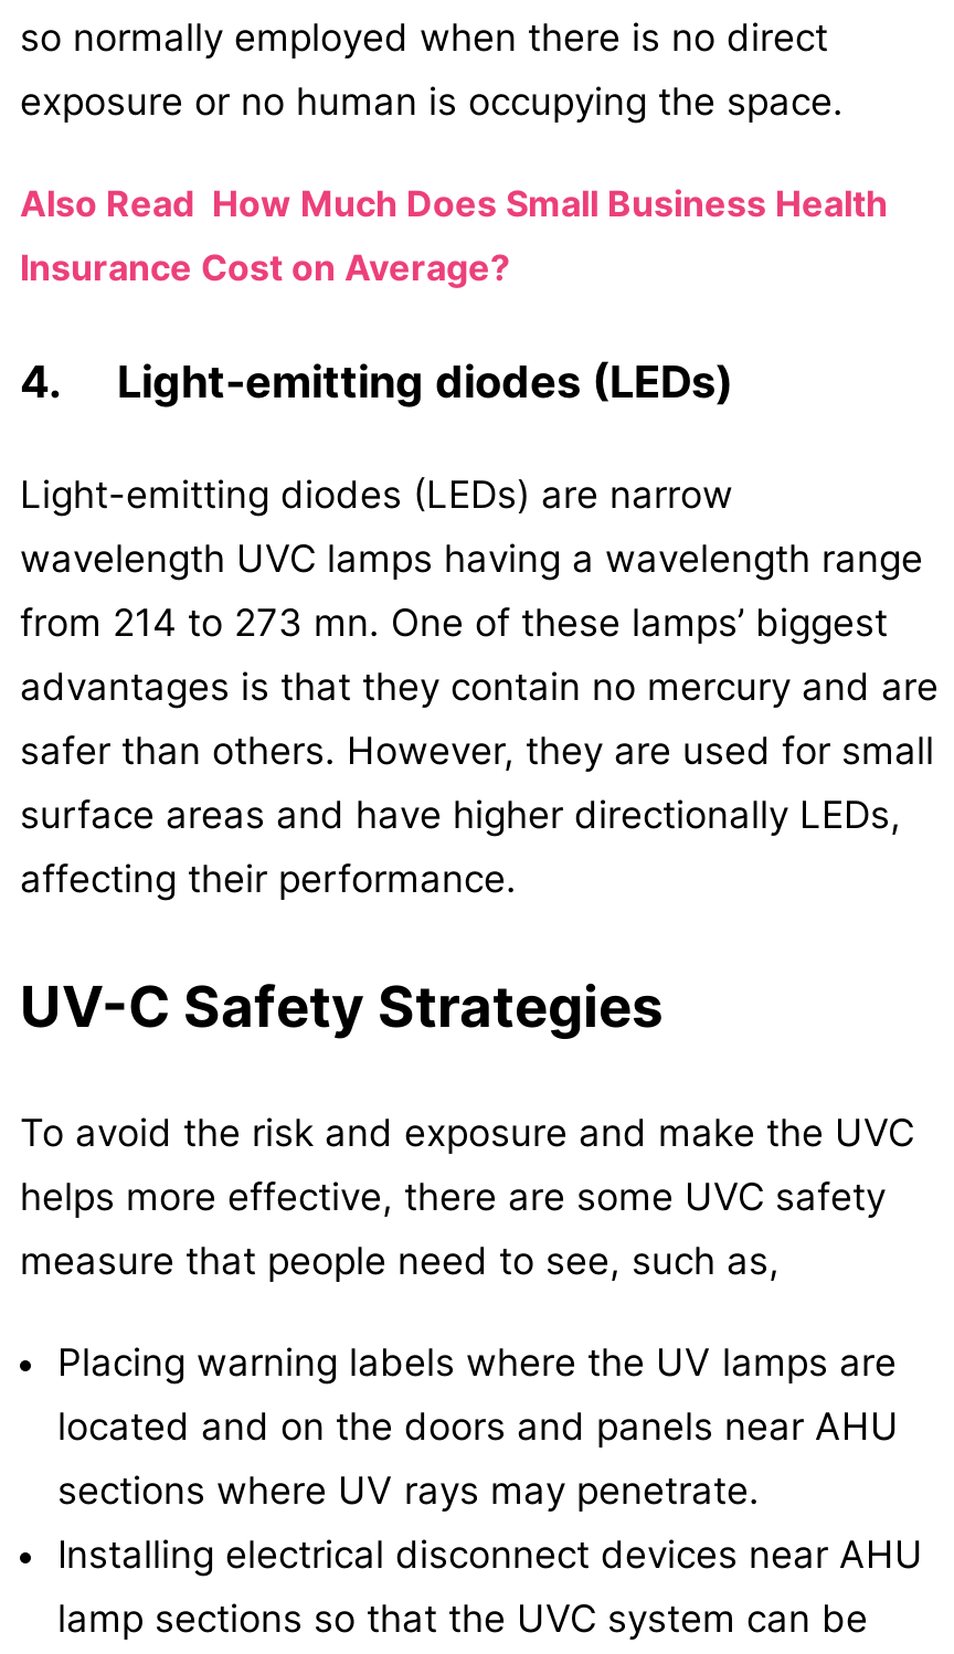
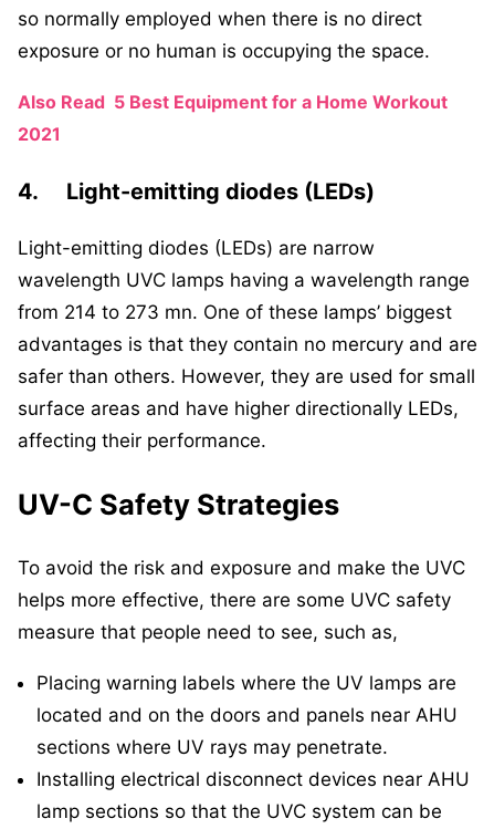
- Also Read How Much Does Small Business Health
- Insurance Cost on Average?
+ Also Read 5 Best Equipment for a Home Workout
+ 2021
